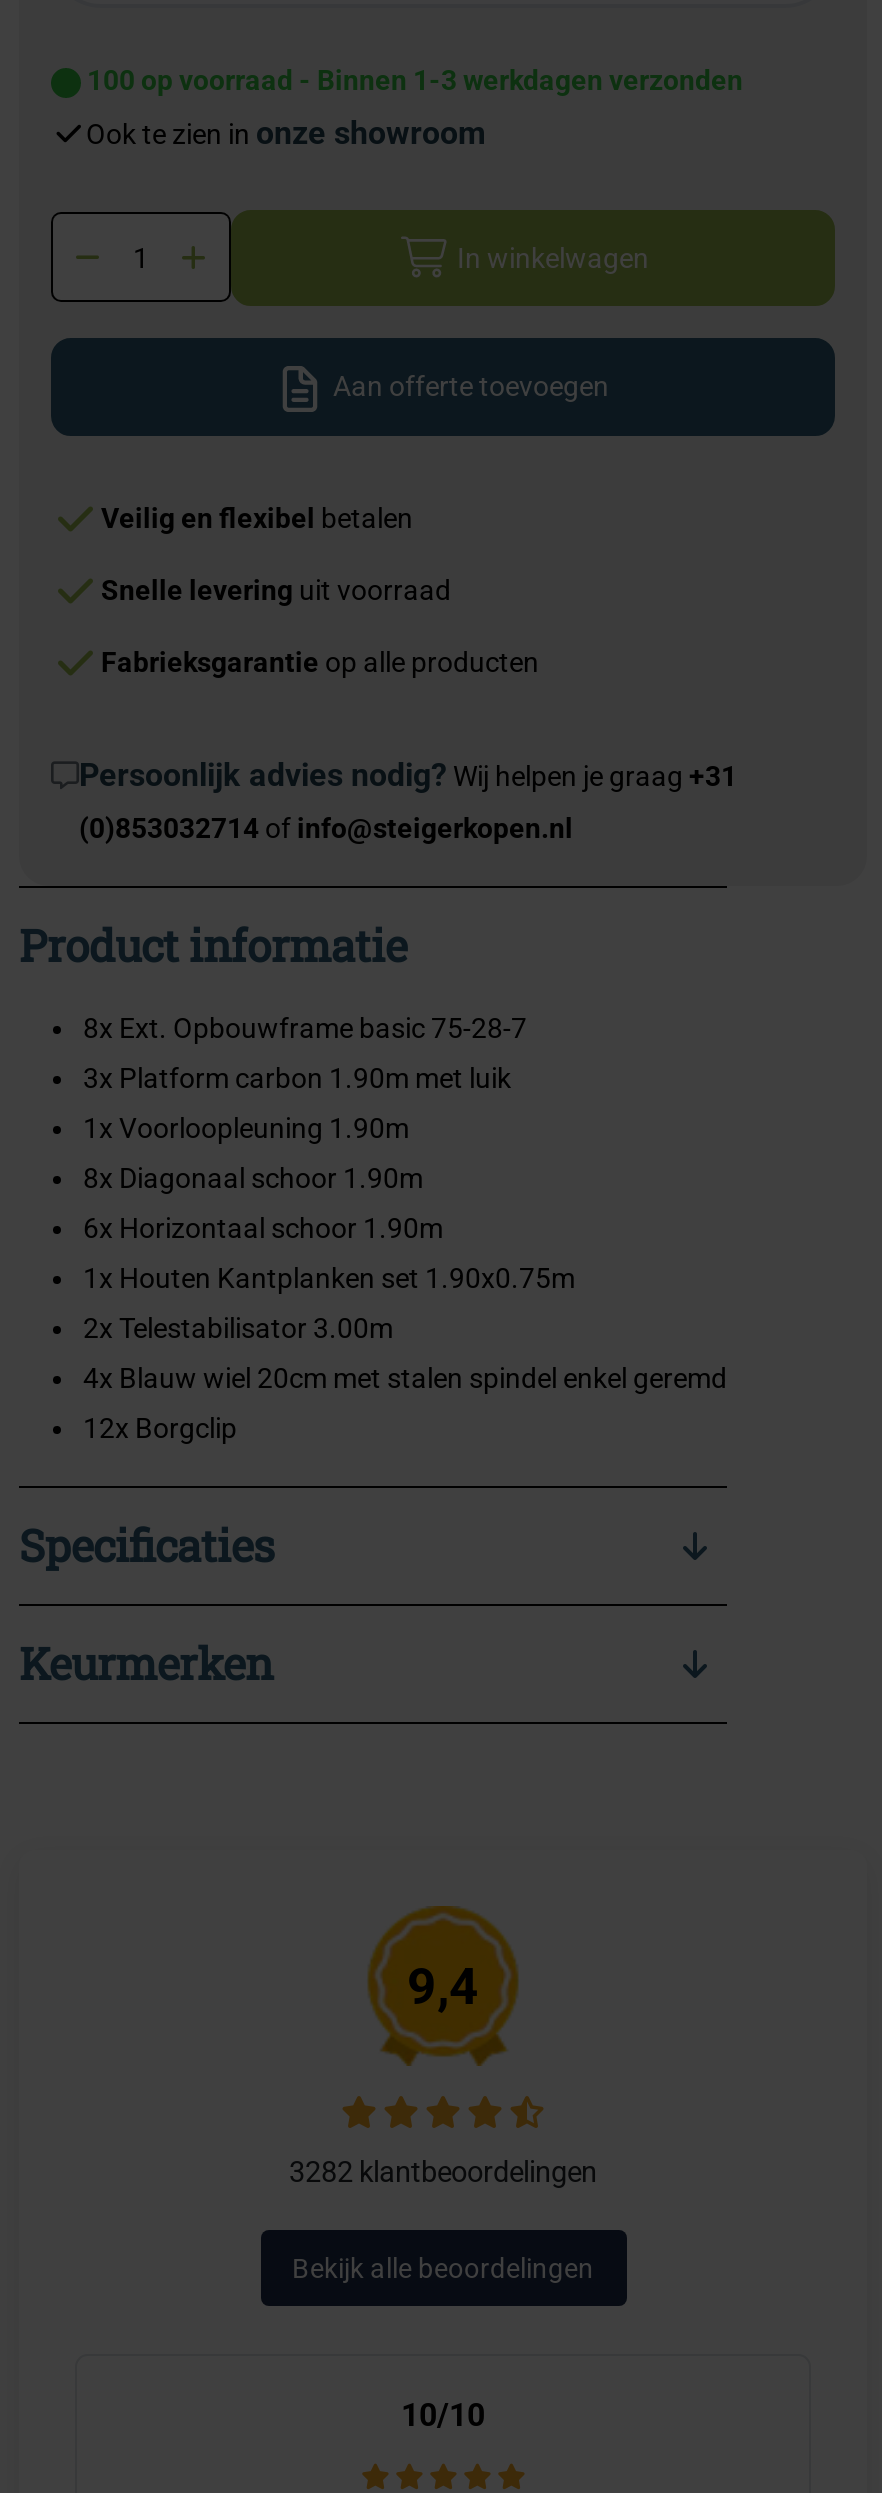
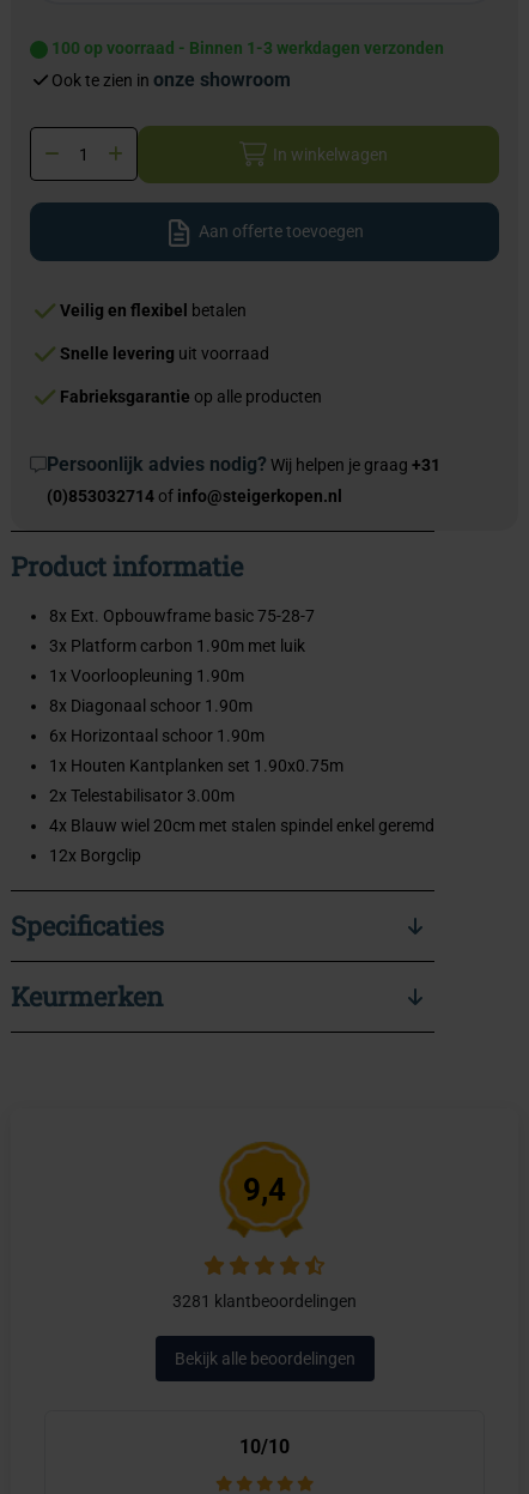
- 3282 klantbeoordelingen
+ 3281 klantbeoordelingen
